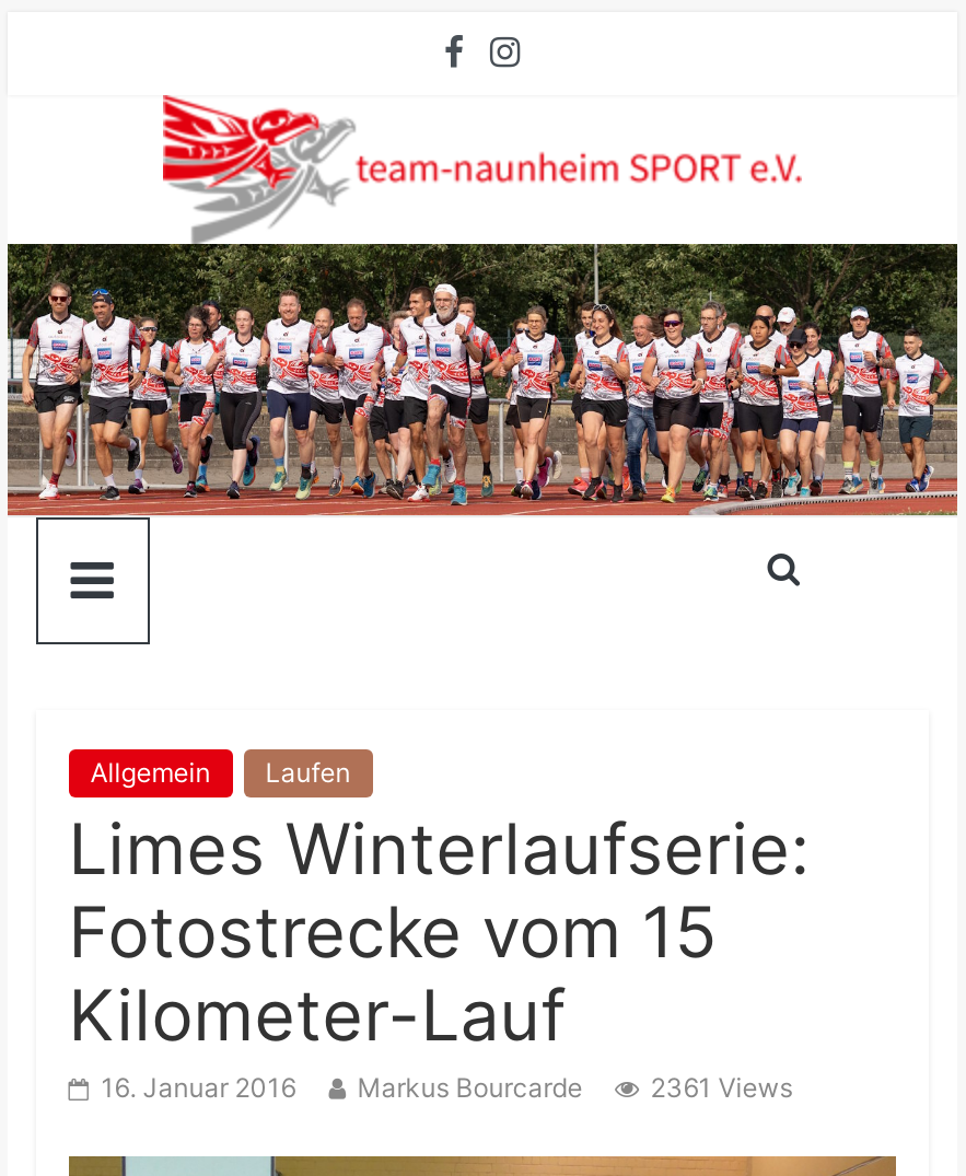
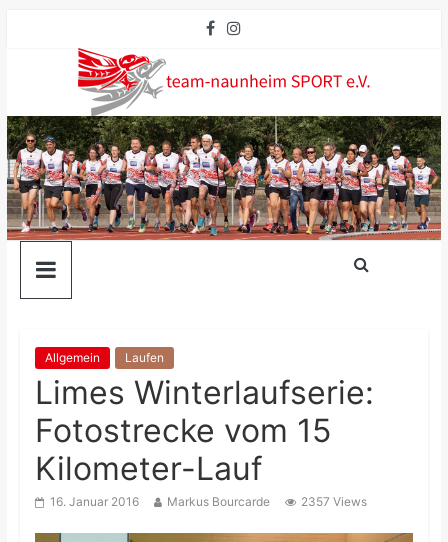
- 2361 Views
+ 2357 Views
